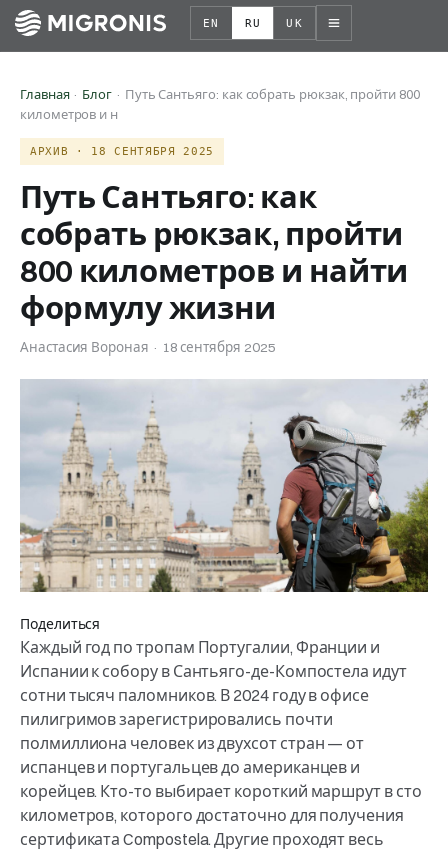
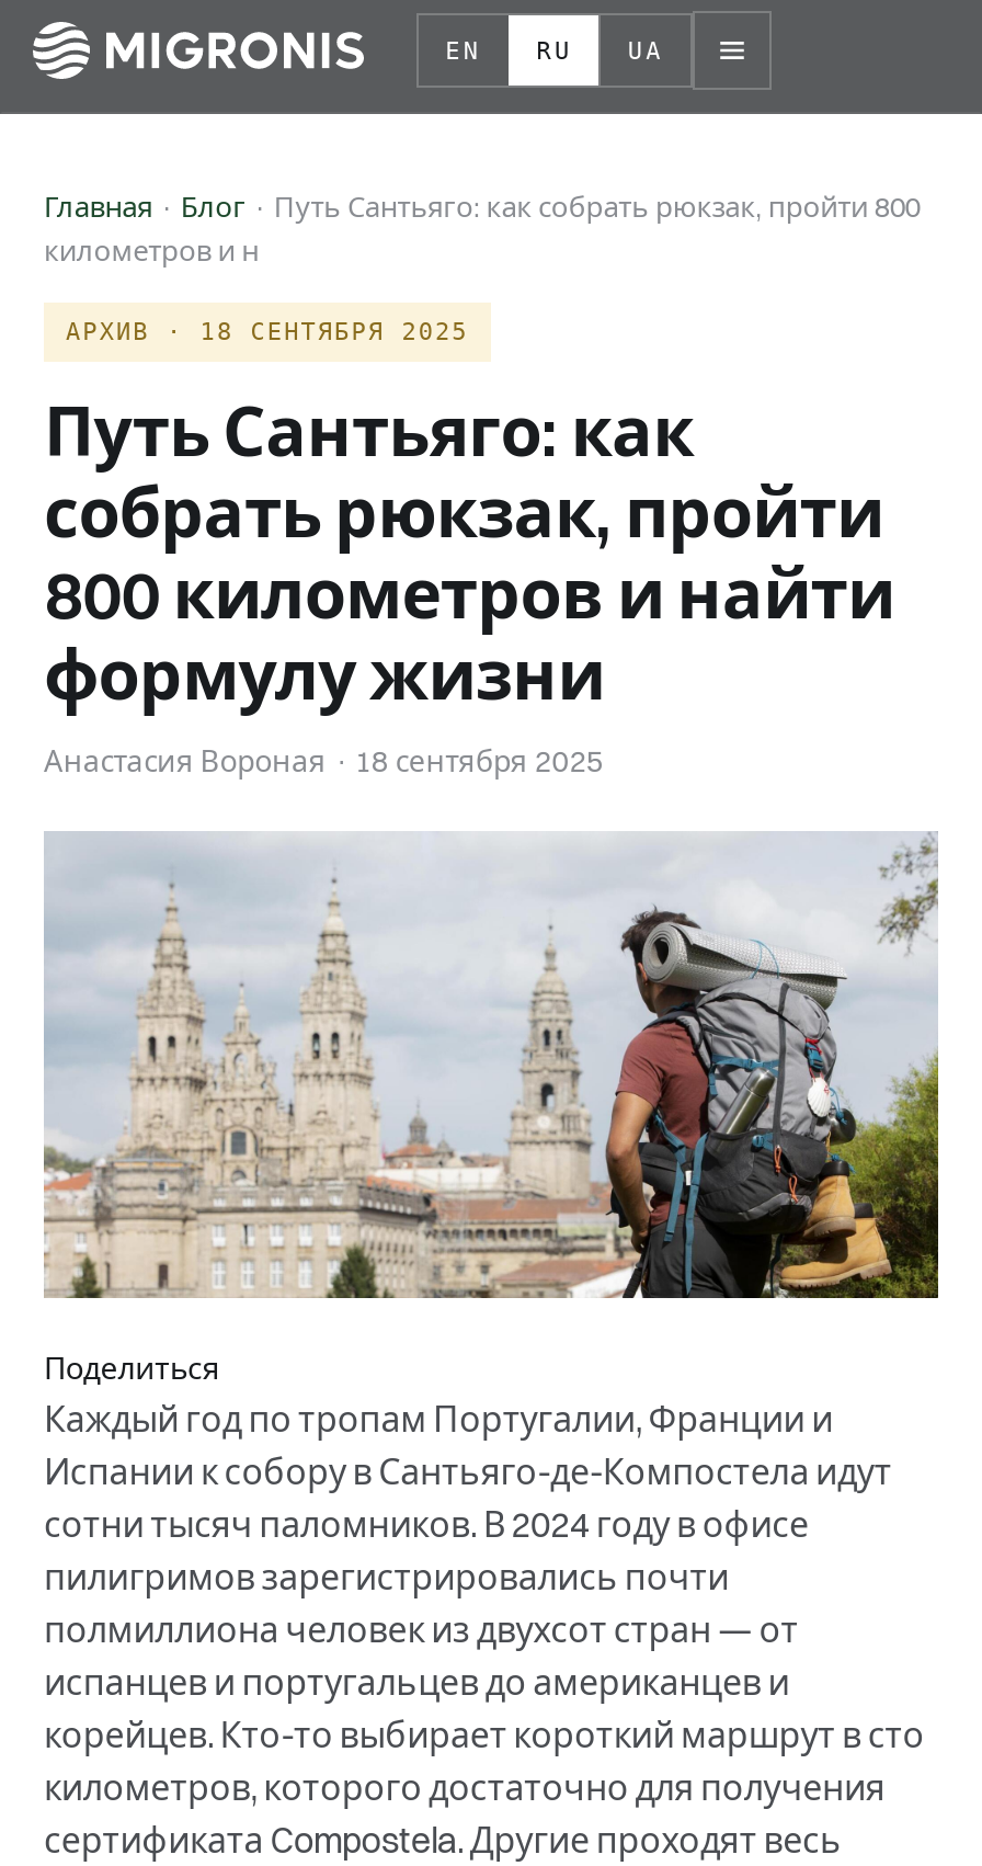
- UK
+ UA
